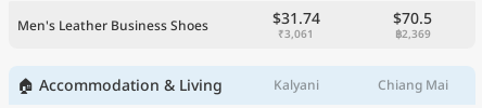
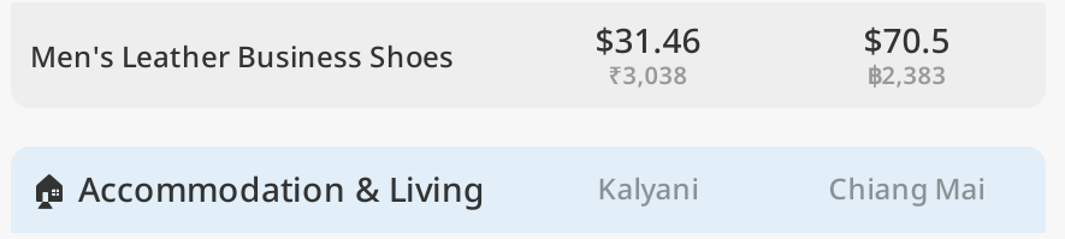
- $31.74
+ $31.46

- ₹3,061
+ ₹3,038

- ฿2,369
+ ฿2,383
